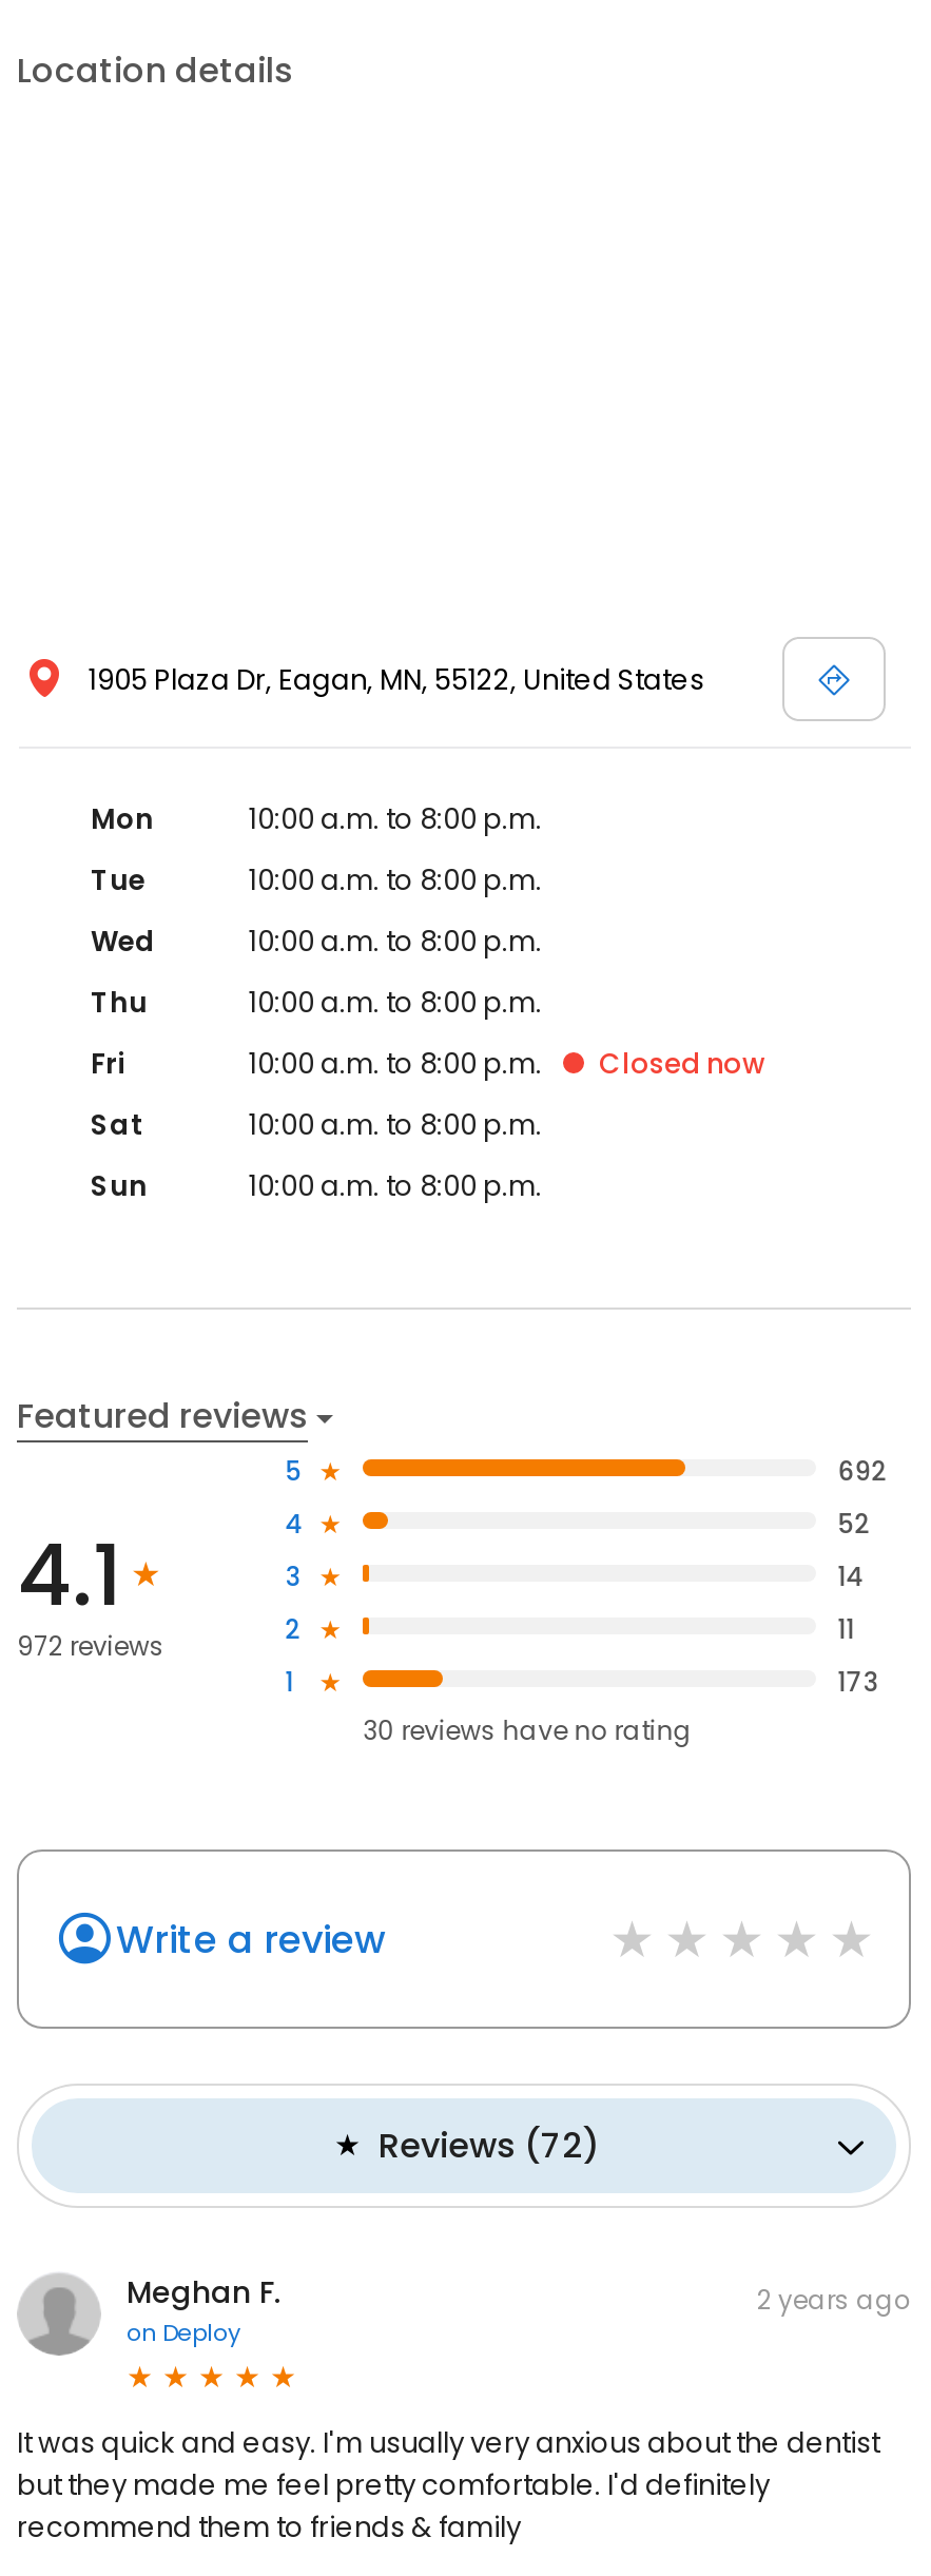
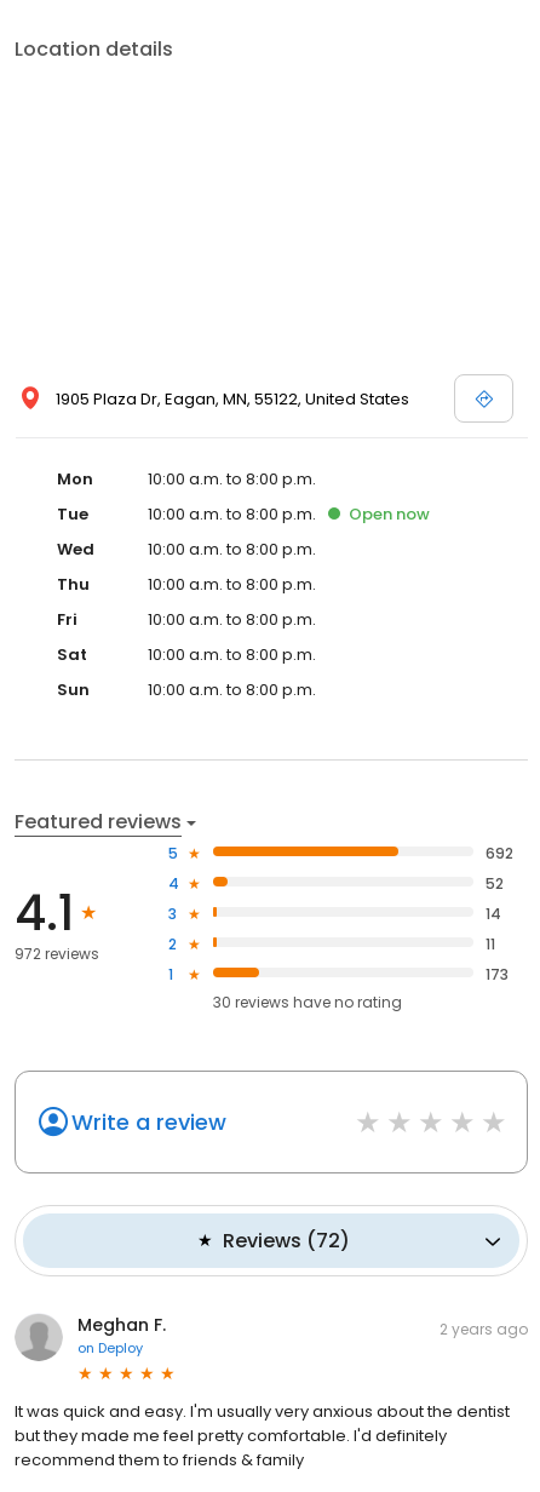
+ Open now

- Closed now
